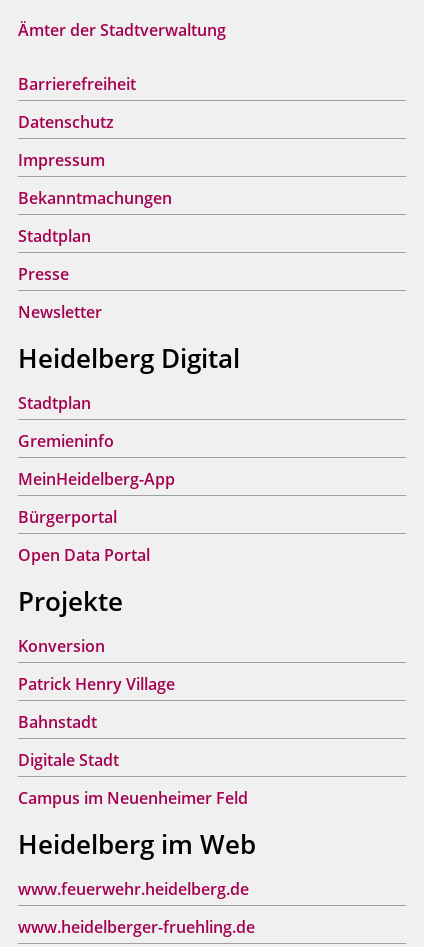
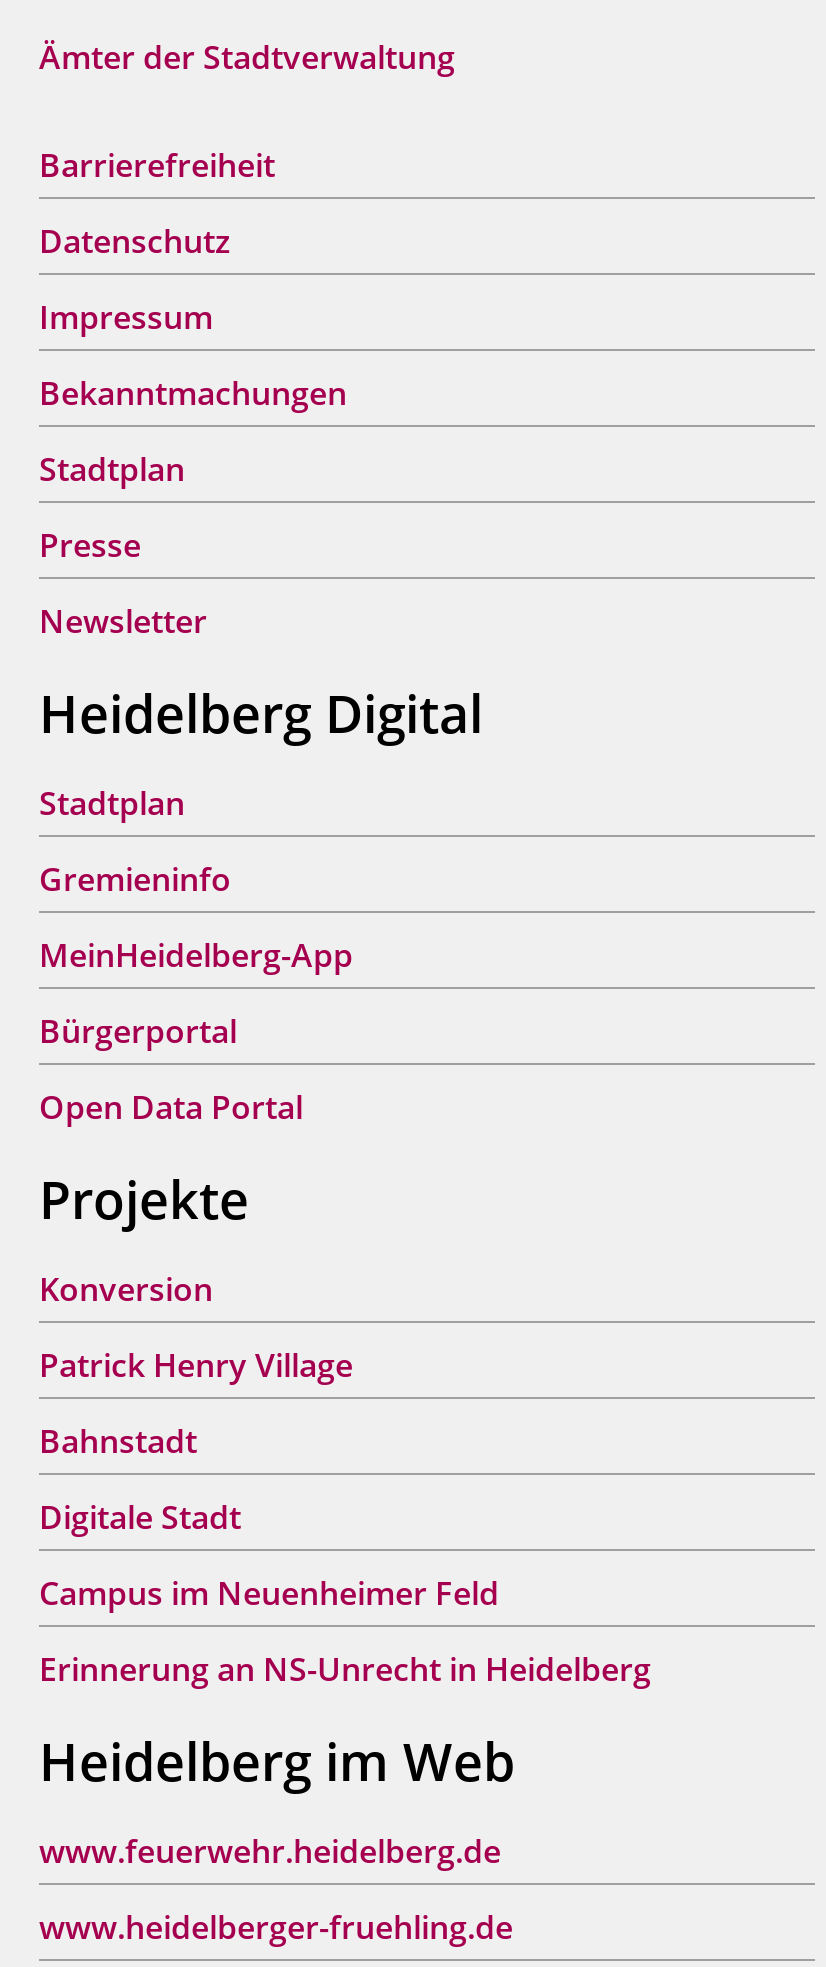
+ Erinnerung an NS-Unrecht in Heidelberg
